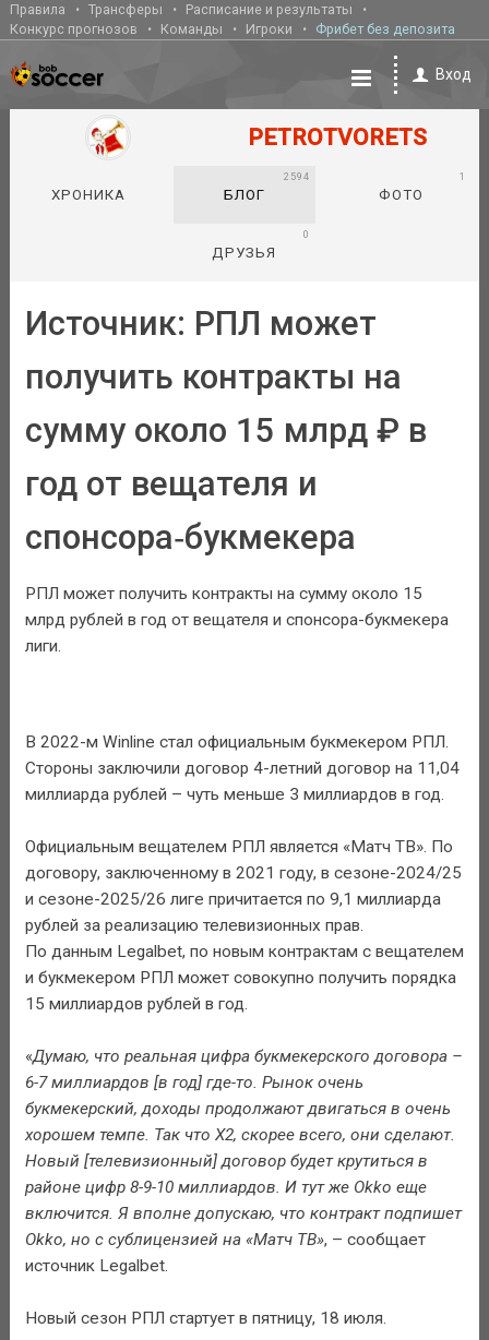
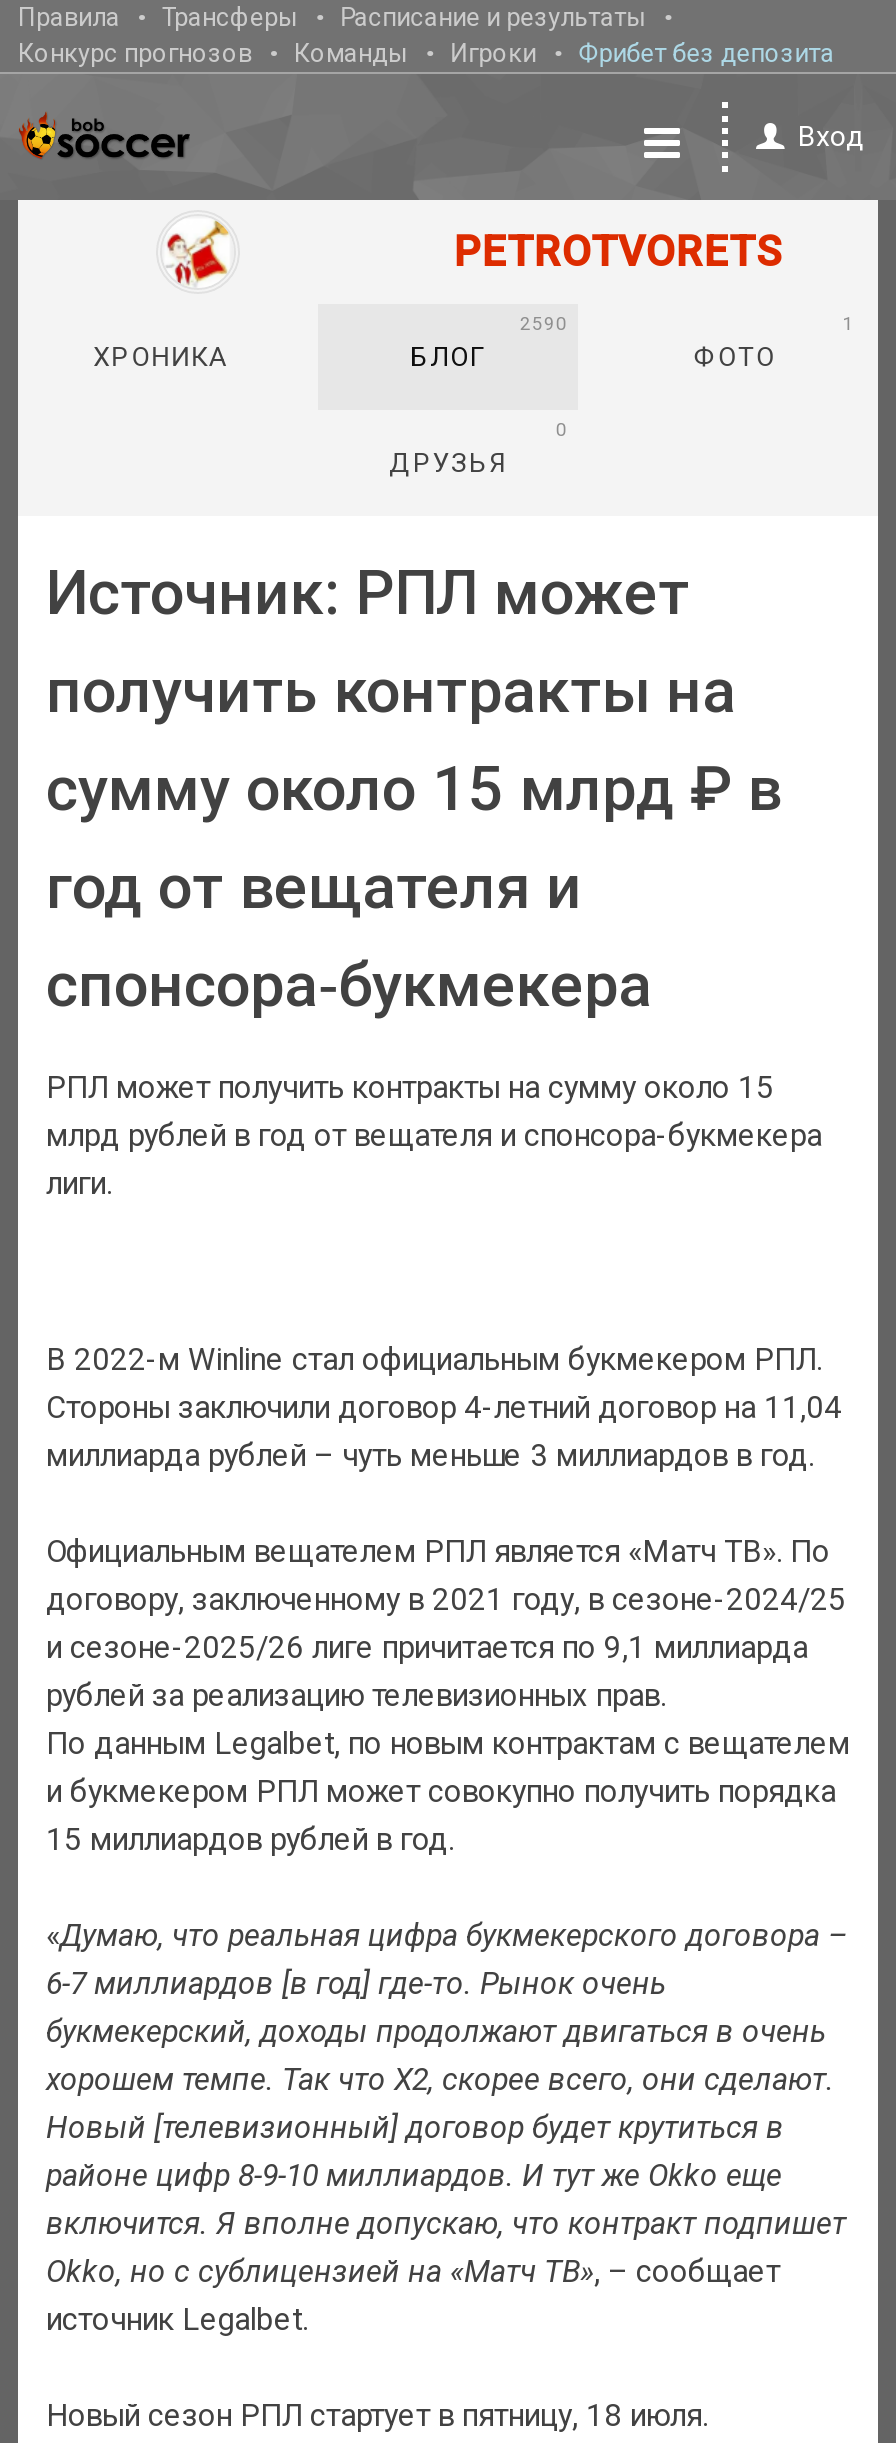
- 2594
+ 2590
